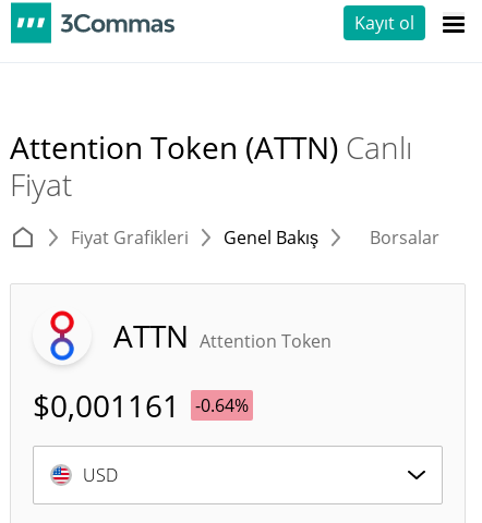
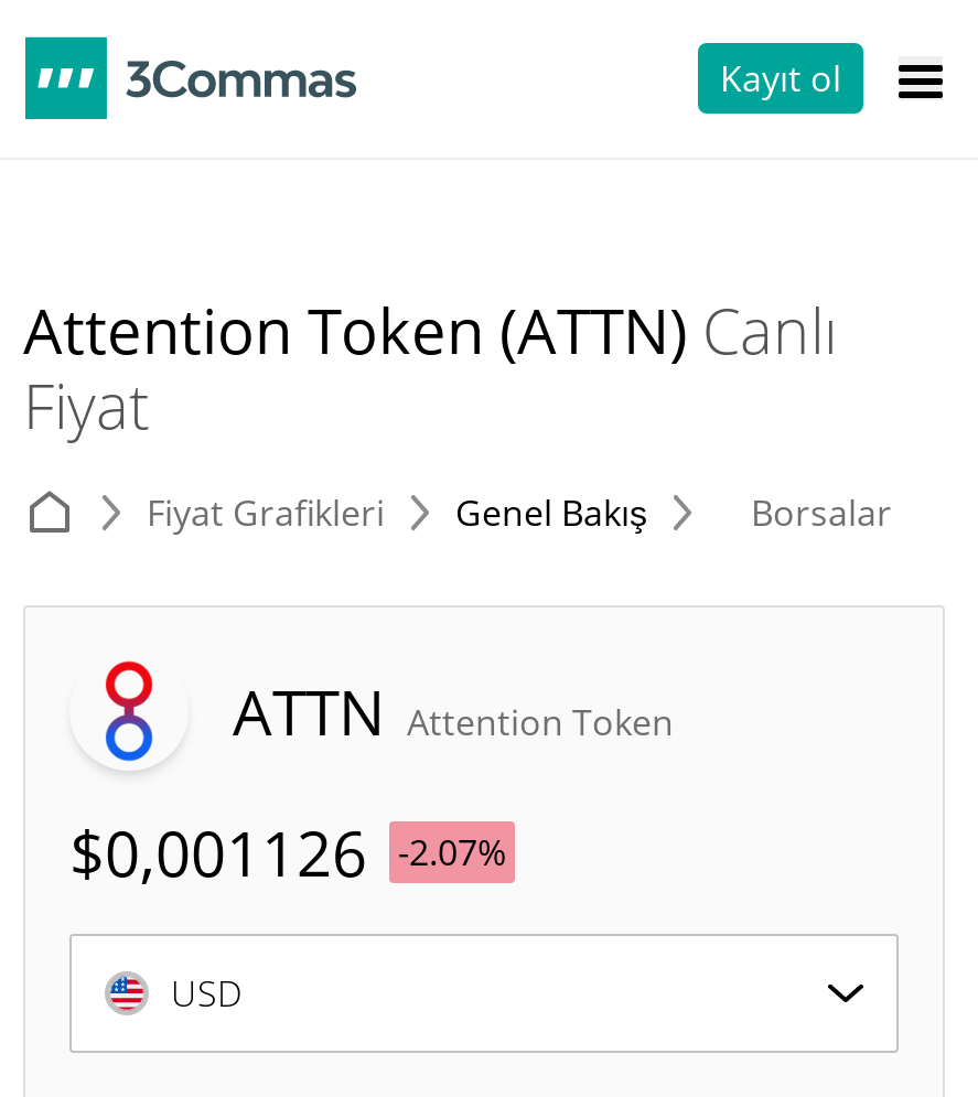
- $0,001161
+ $0,001126

- -0.64%
+ -2.07%
